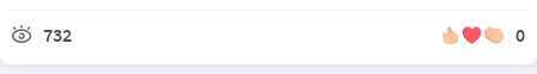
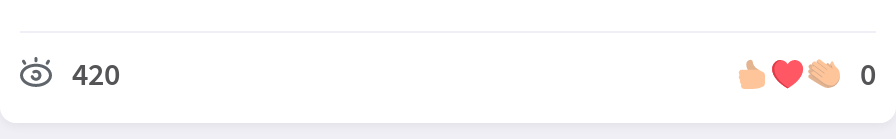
- 732
+ 420
